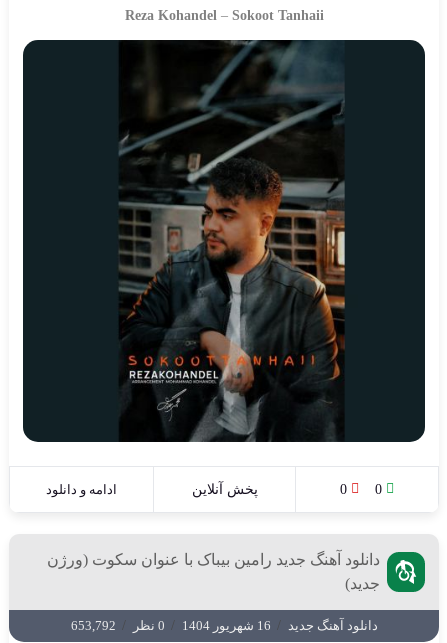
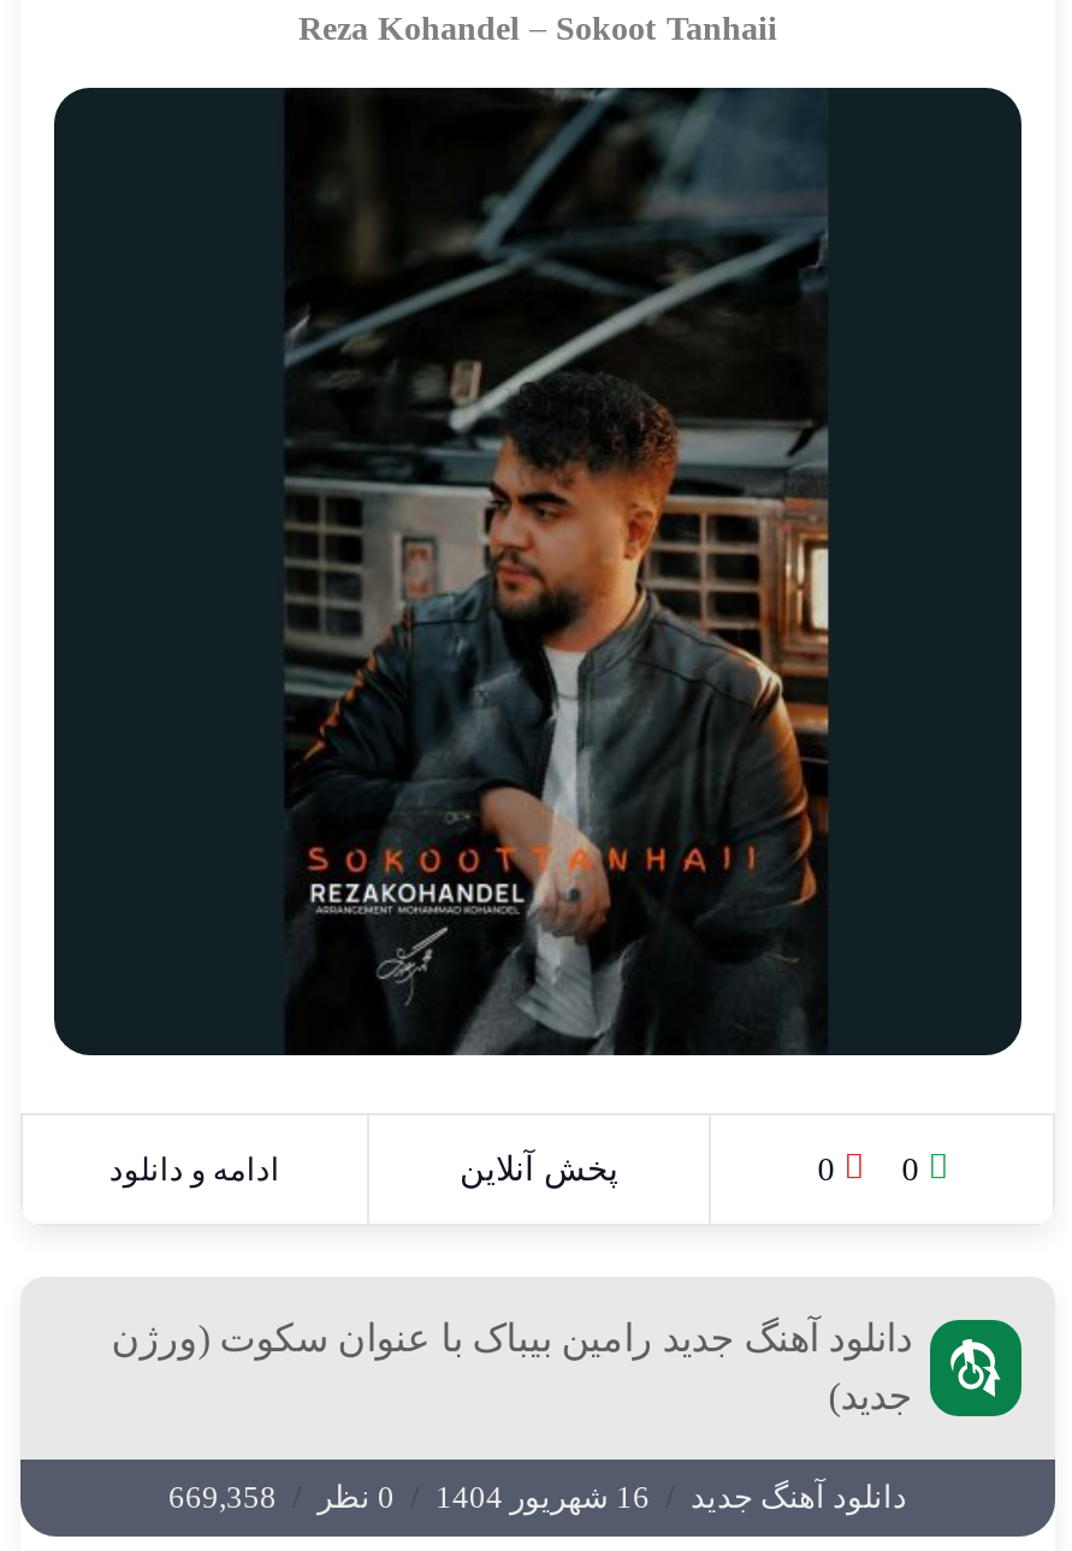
- 653,792
+ 669,358
